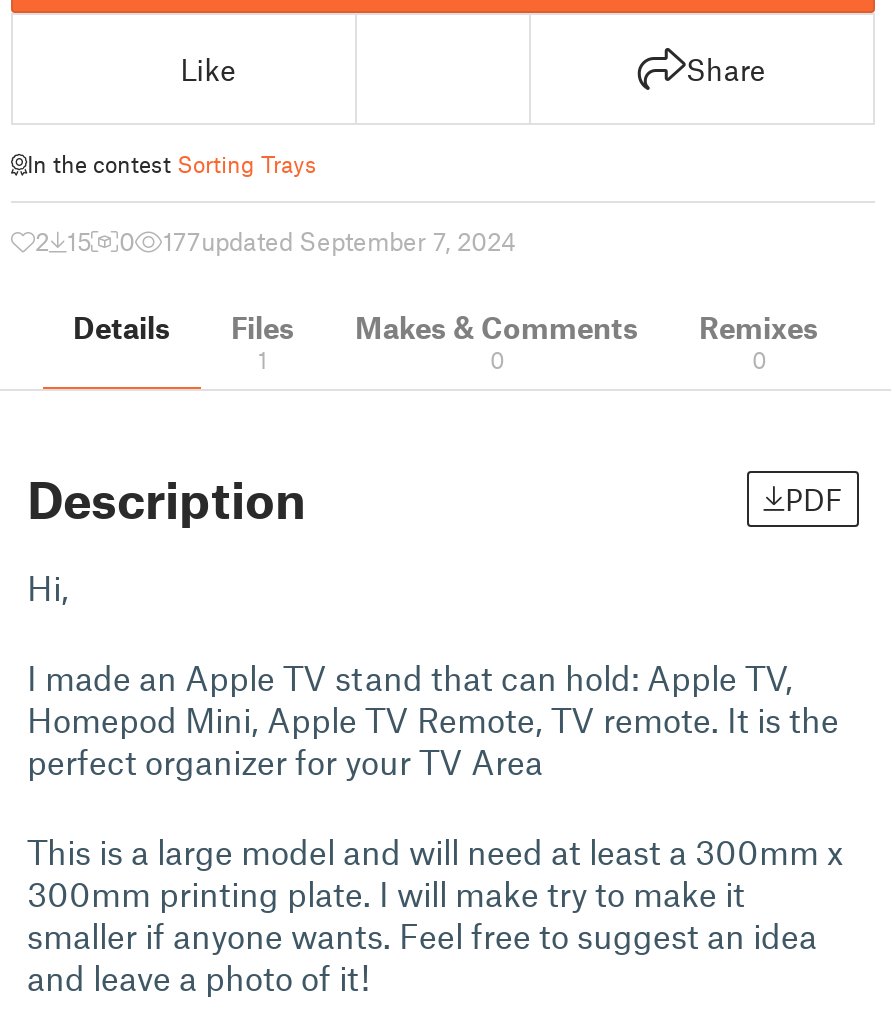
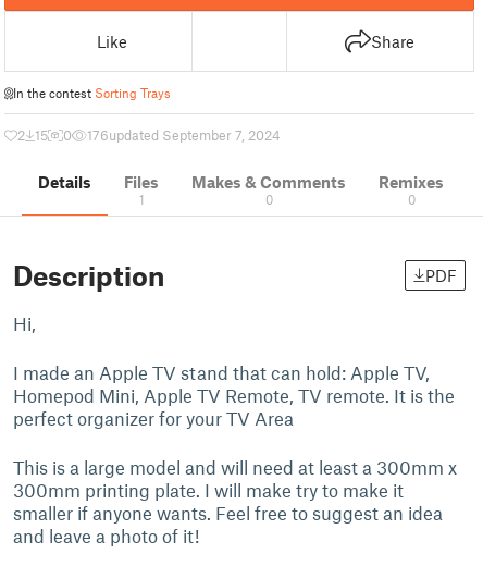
- 177updated September 7, 2024
+ 176updated September 7, 2024
